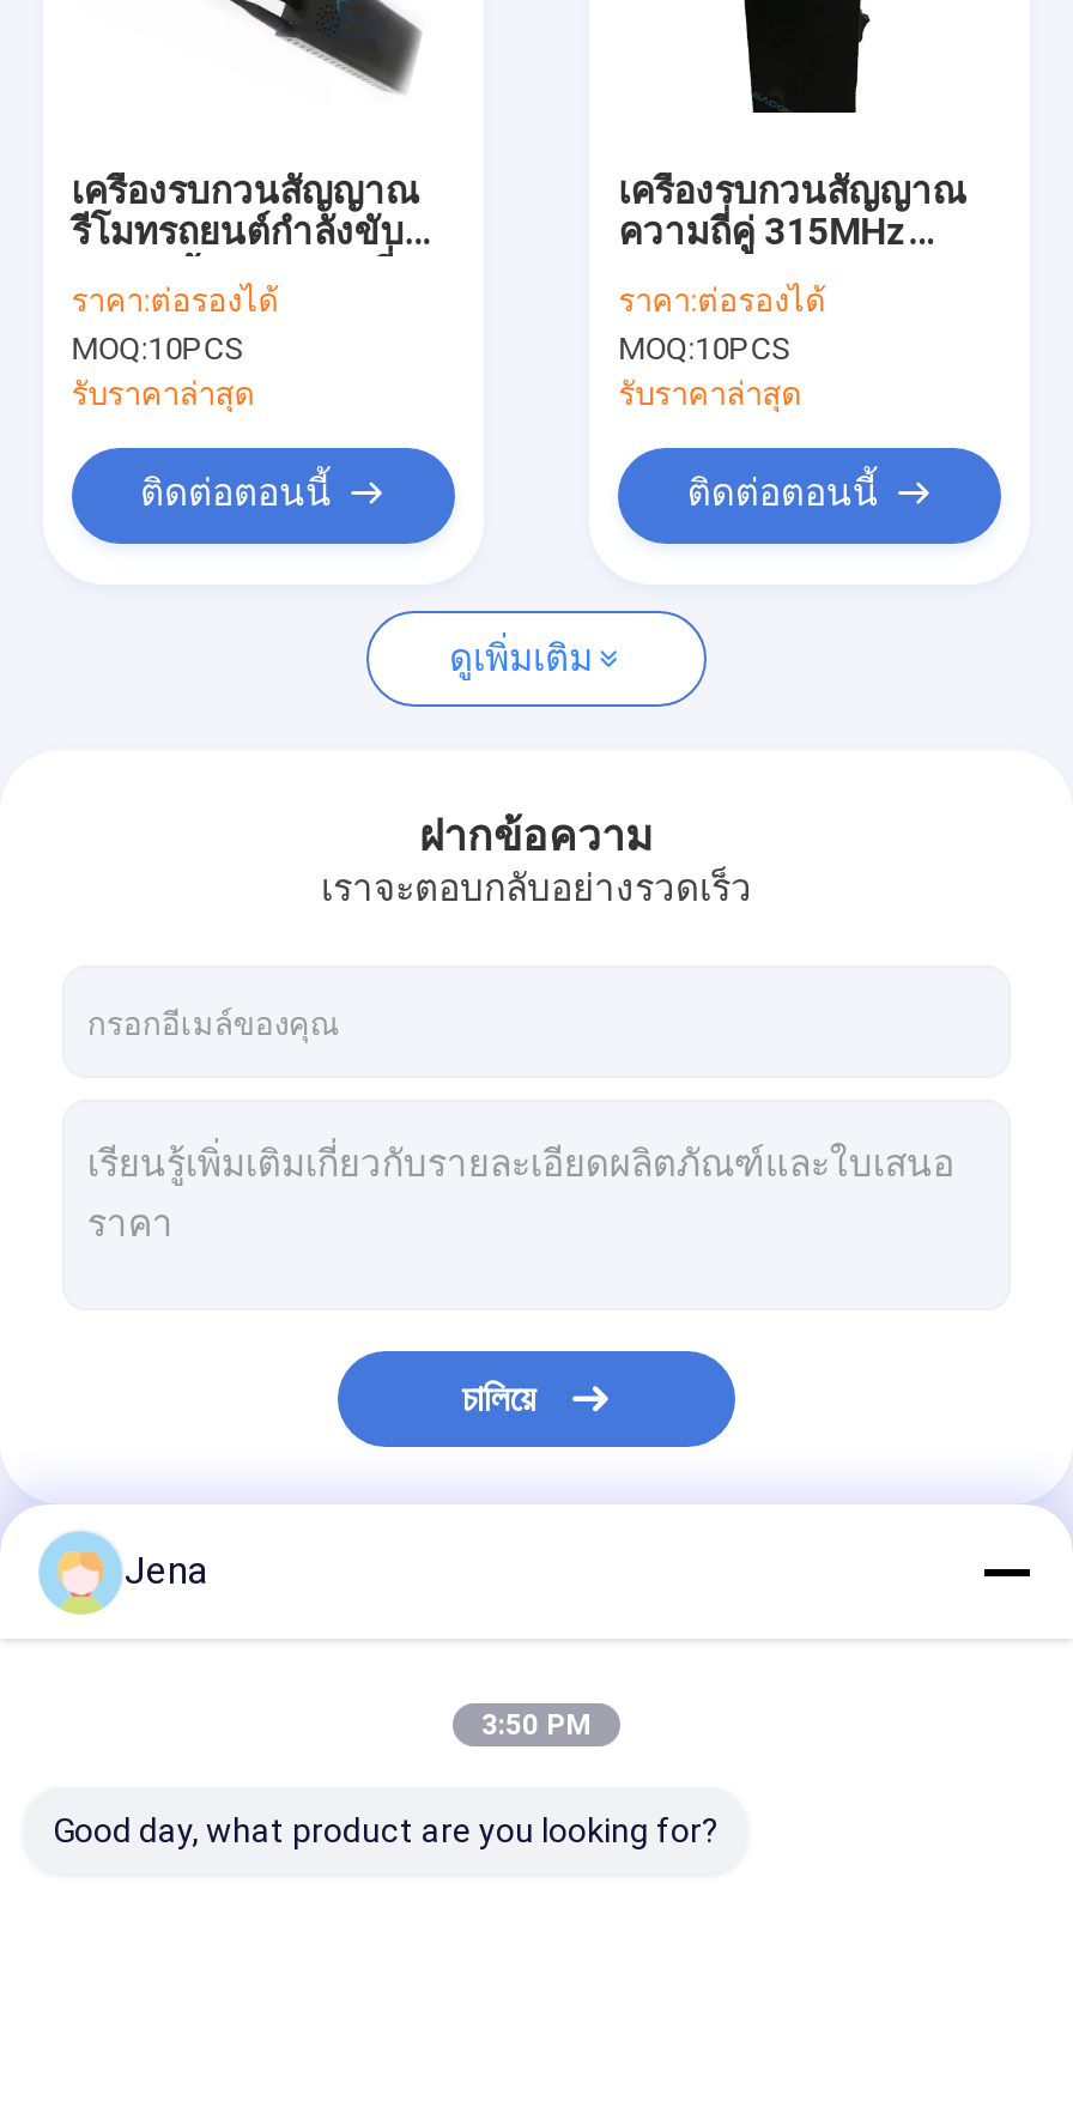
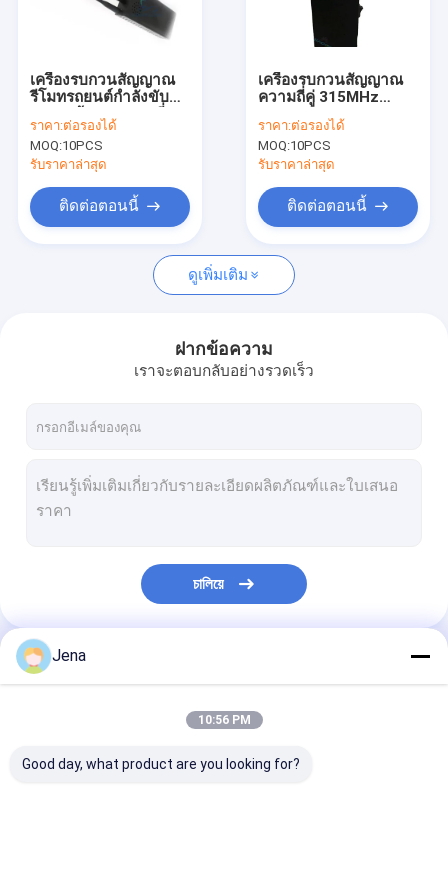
- 3:50 PM
+ 10:56 PM
